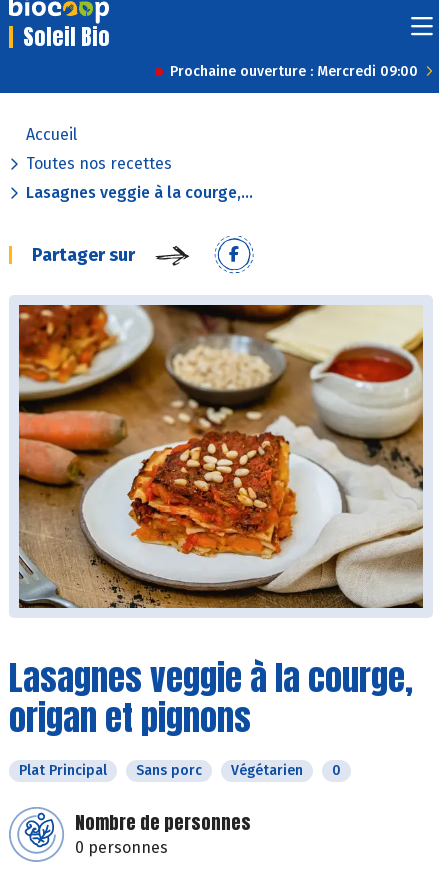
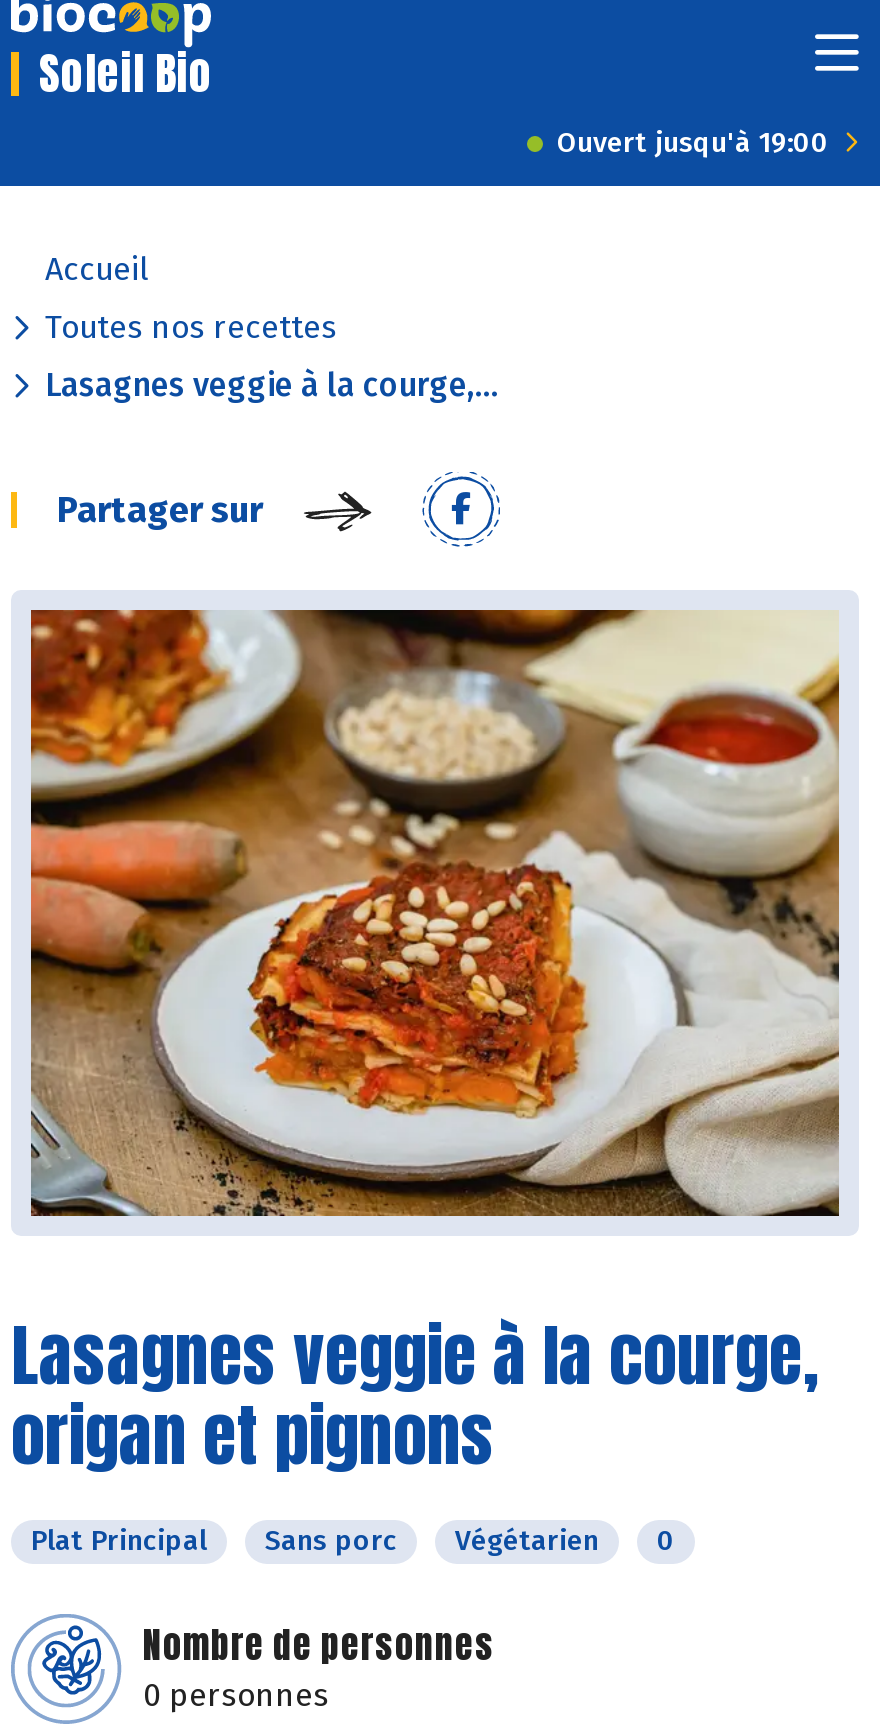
- Prochaine ouverture : Mercredi 09:00
+ Ouvert jusqu'à 19:00
